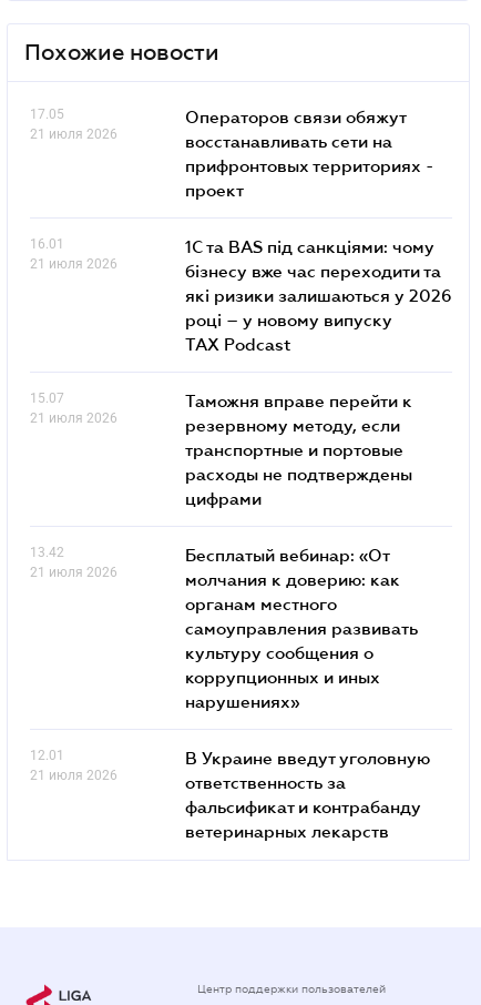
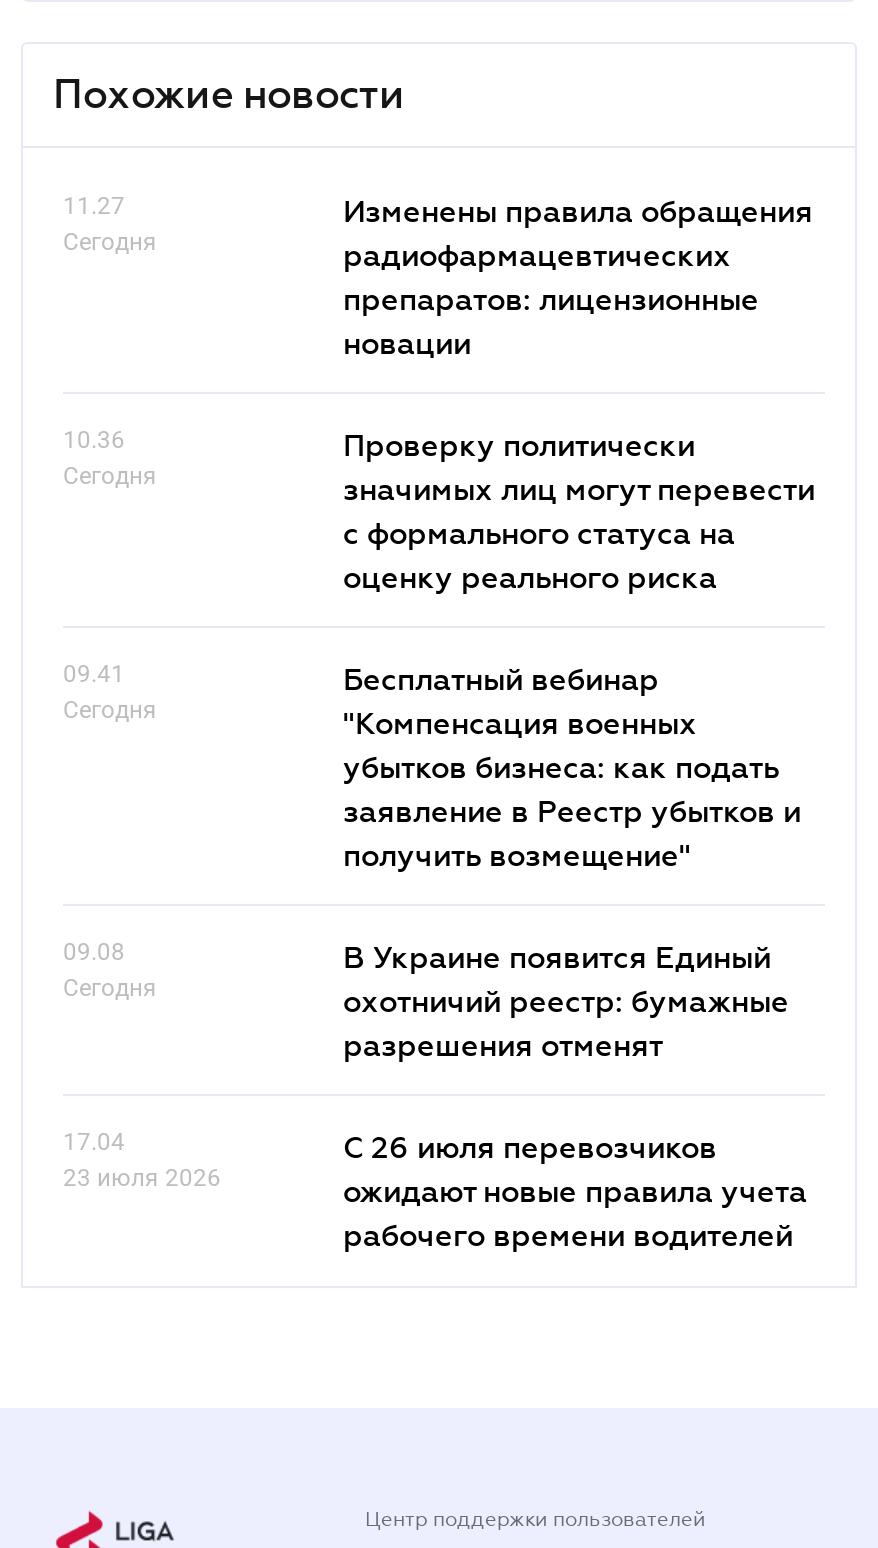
- 17.05
- 21 июля 2026
+ 11.27
+ Сегодня

- Операторов связи обяжут
- восстанавливать сети на
- прифронтовых территориях -
- проект
+ Изменены правила обращения
+ радиофармацевтических
+ препаратов: лицензионные
+ новации

- 16.01
- 21 июля 2026
+ 10.36
+ Сегодня

- 1С та BAS під санкціями: чому
- бізнесу вже час переходити та
- які ризики залишаються у 2026
- році – у новому випуску
- TAX Podcast
+ Проверку политически
+ значимых лиц могут перевести
+ с формального статуса на
+ оценку реального риска

- 15.07
- 21 июля 2026
+ 09.41
+ Сегодня

- Таможня вправе перейти к
- резервному методу, если
- транспортные и портовые
- расходы не подтверждены
- цифрами
+ Бесплатный вебинар
+ "Компенсация военных
+ убытков бизнеса: как подать
+ заявление в Реестр убытков и
+ получить возмещение"

- 13.42
- 21 июля 2026
+ 09.08
+ Сегодня

- Бесплатый вебинар: «От
- молчания к доверию: как
- органам местного
- самоуправления развивать
- культуру сообщения о
- коррупционных и иных
- нарушениях»
+ В Украине появится Единый
+ охотничий реестр: бумажные
+ разрешения отменят

- 12.01
- 21 июля 2026
+ 17.04
+ 23 июля 2026

- В Украине введут уголовную
- ответственность за
- фальсификат и контрабанду
- ветеринарных лекарств
+ С 26 июля перевозчиков
+ ожидают новые правила учета
+ рабочего времени водителей
